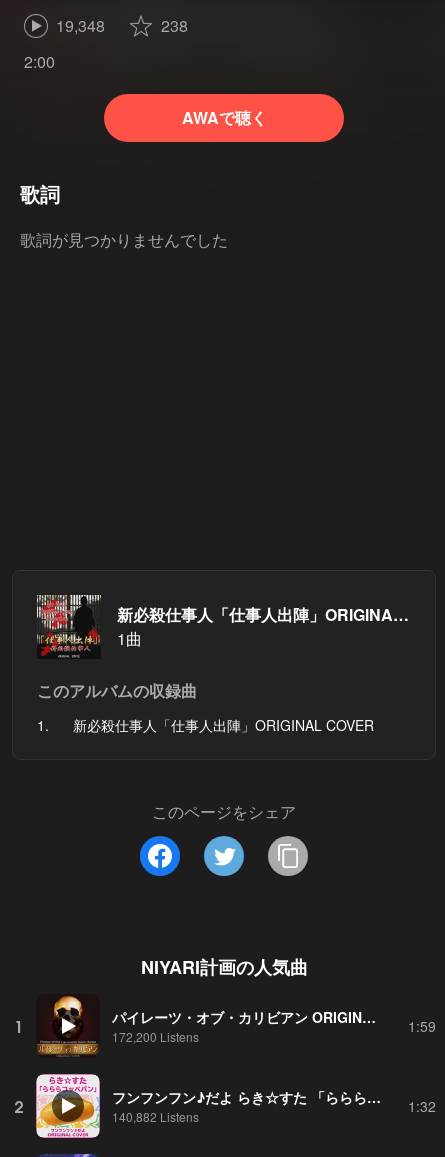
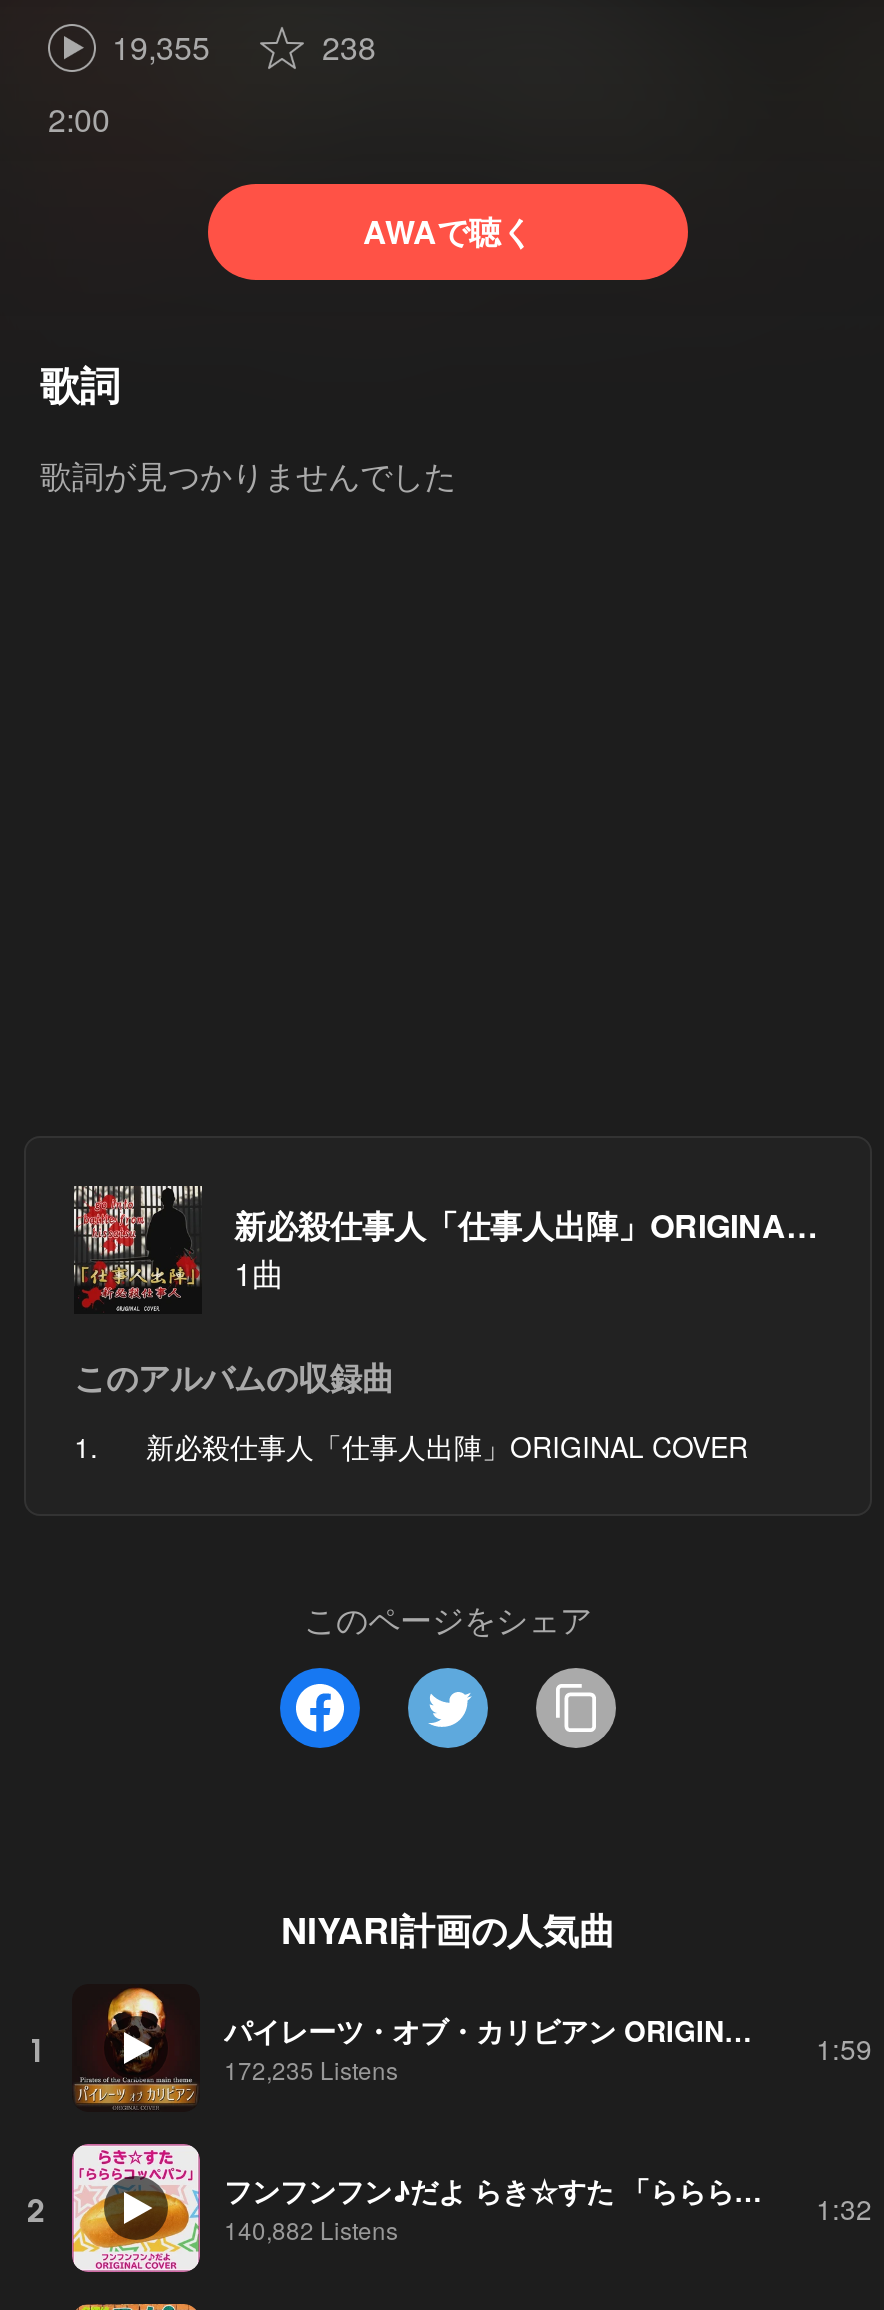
- 19,348
+ 19,355

- 172,200 Listens
+ 172,235 Listens
